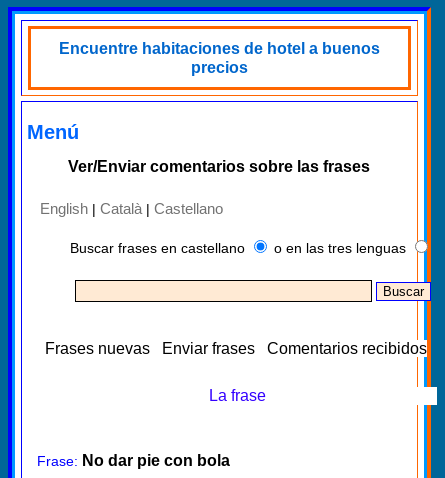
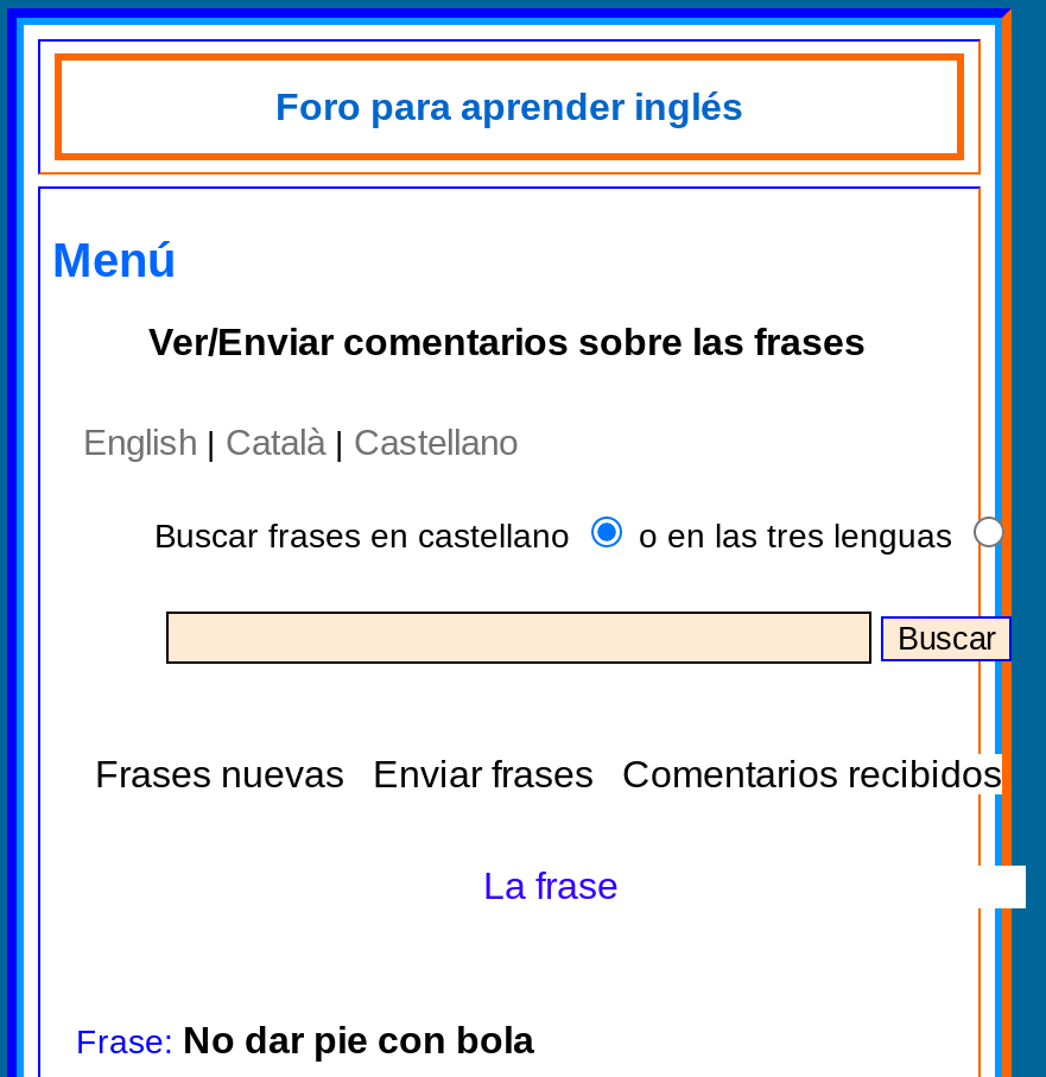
- Encuentre habitaciones de hotel a buenos
- precios
+ Foro para aprender inglés
